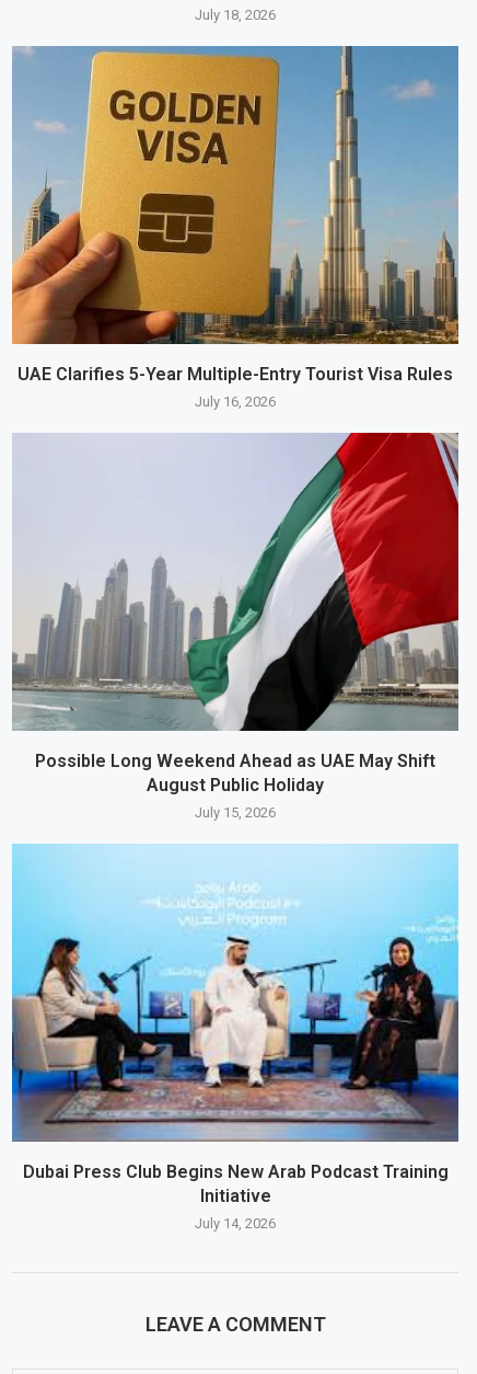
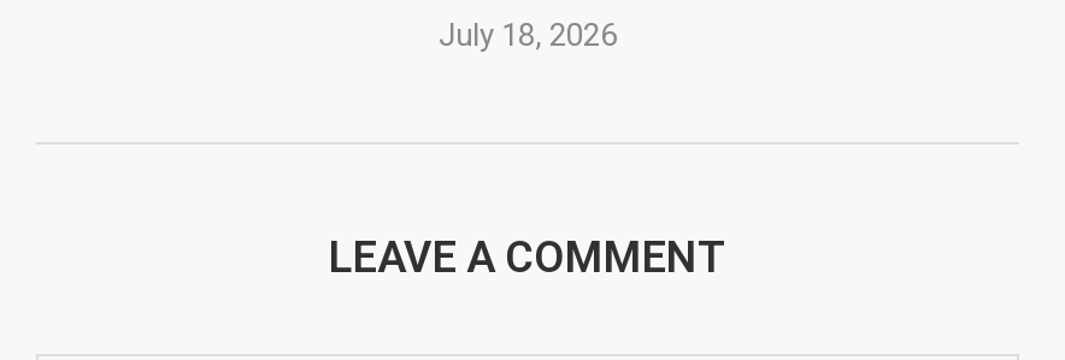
- [image]
- UAE Clarifies 5-Year Multiple-Entry Tourist Visa Rules
- July 16, 2026

- [image]
- Possible Long Weekend Ahead as UAE May Shift
- August Public Holiday
- July 15, 2026

- [image]
- Dubai Press Club Begins New Arab Podcast Training
- Initiative
- July 14, 2026
